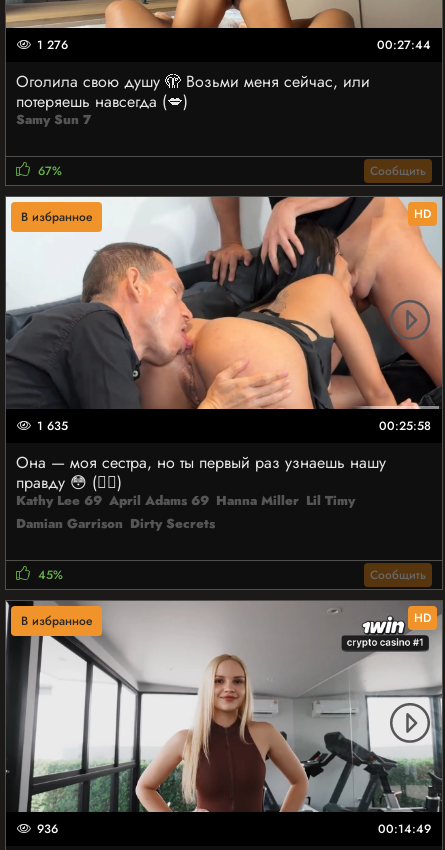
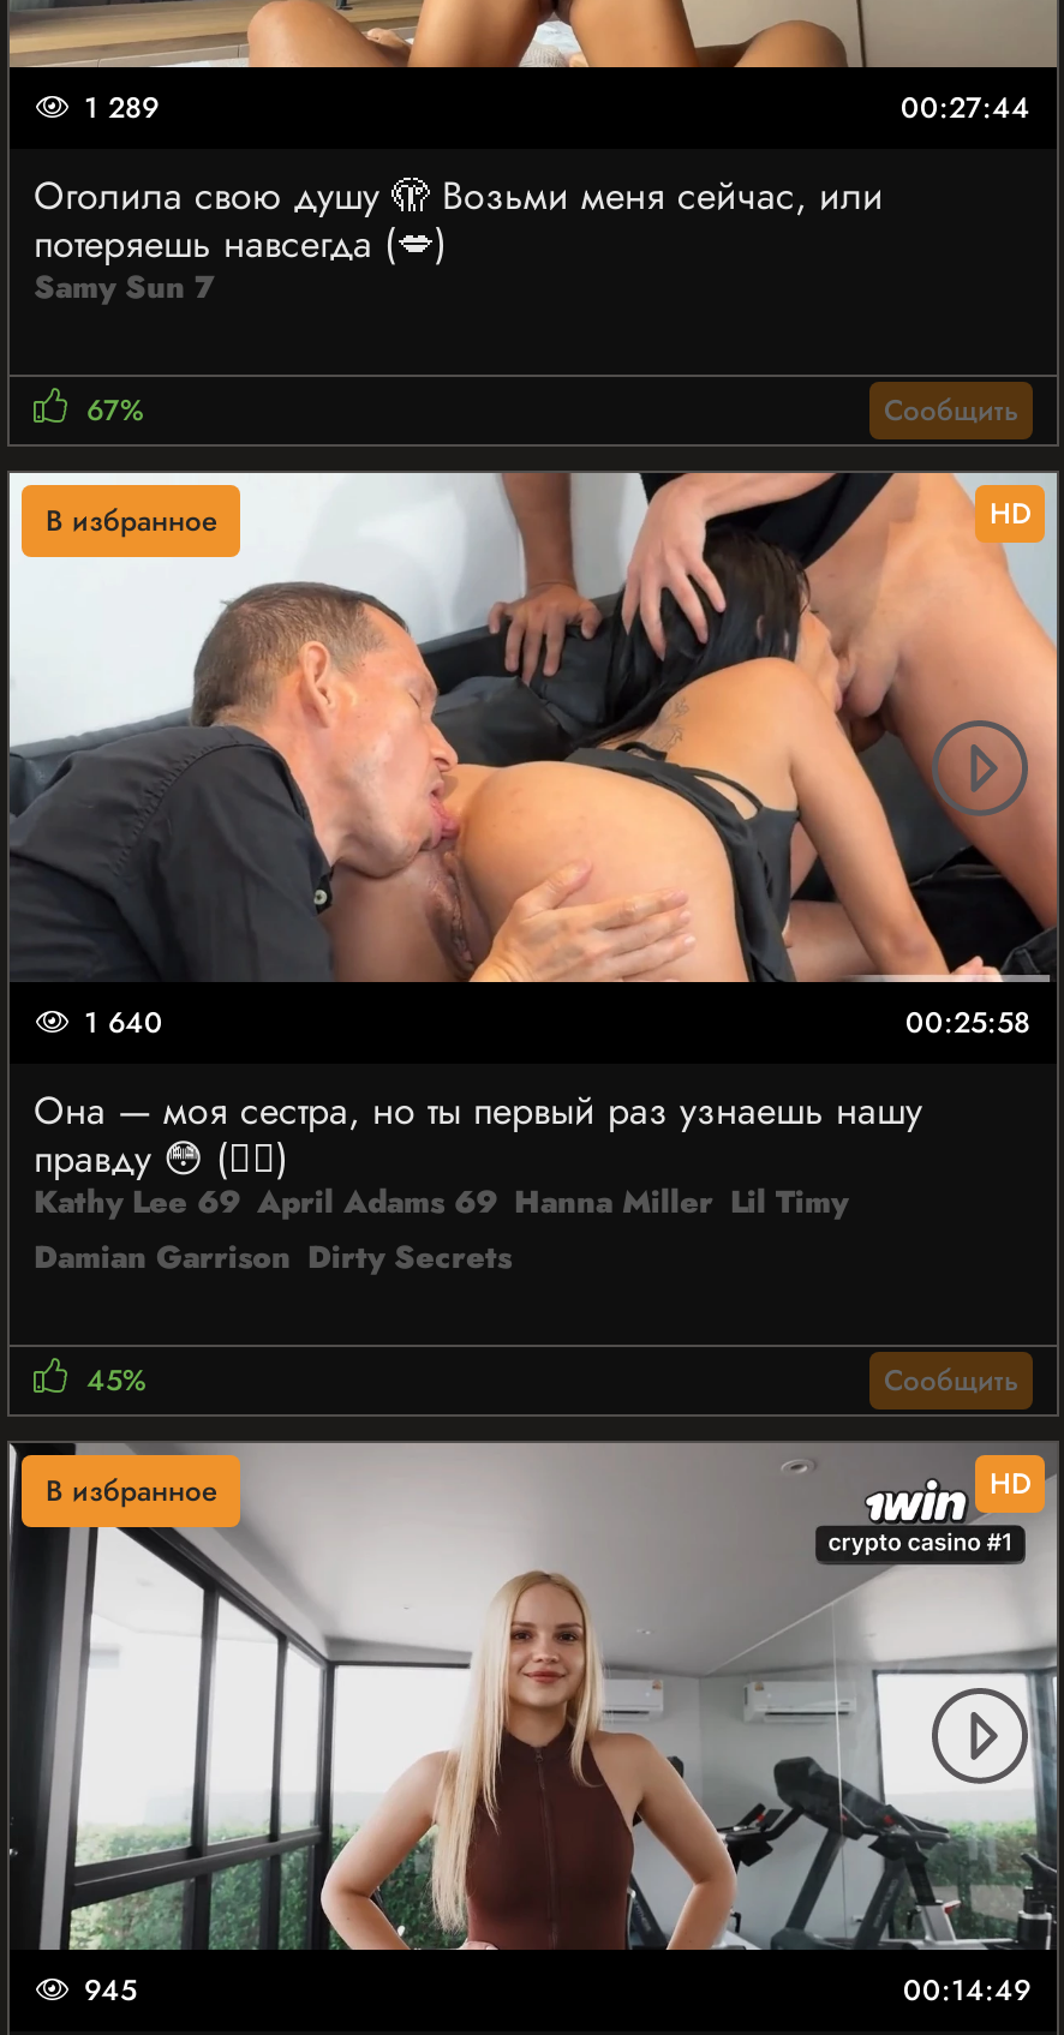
- 1 276
+ 1 289

- 1 635
+ 1 640

- 936
+ 945
